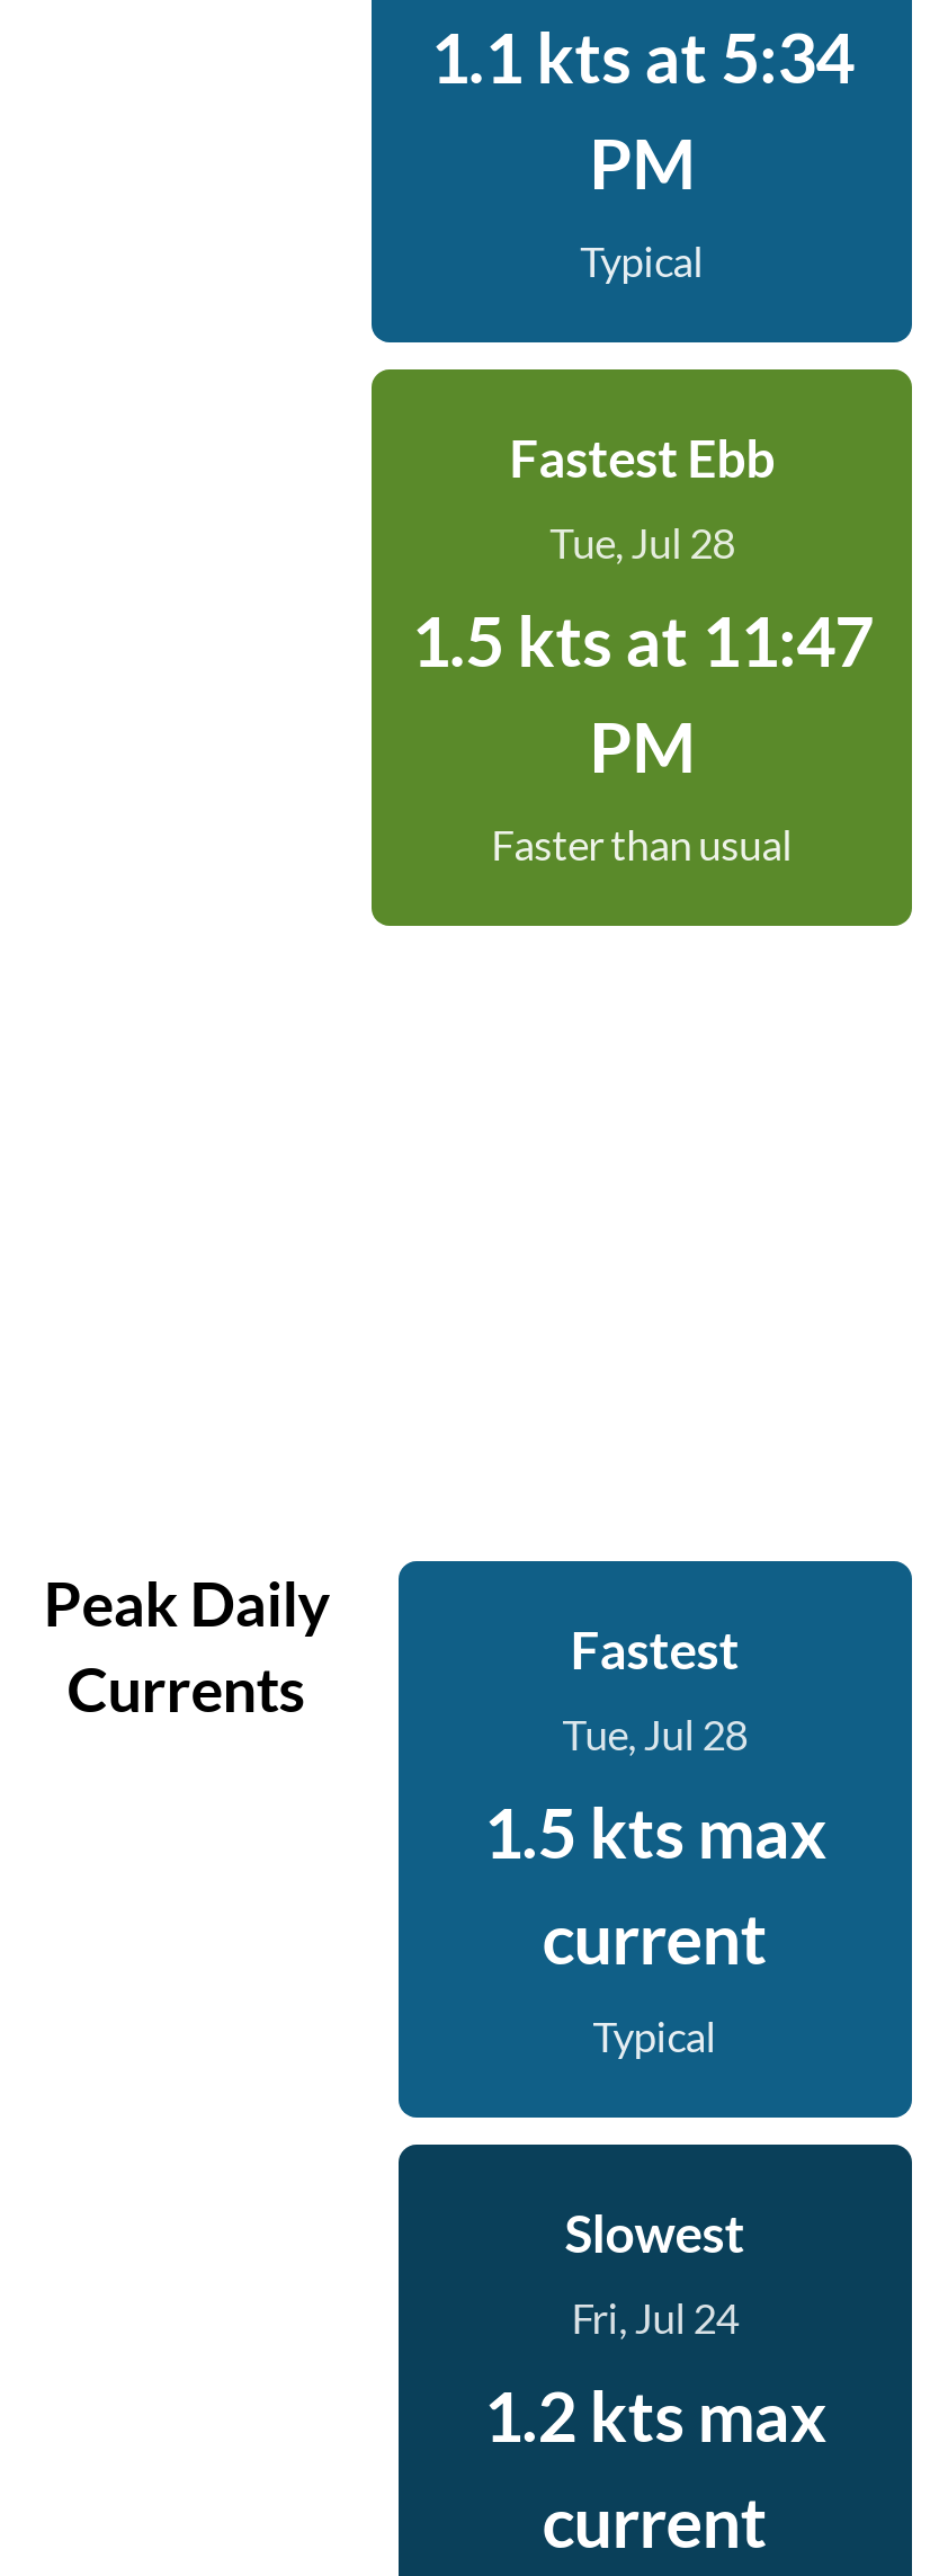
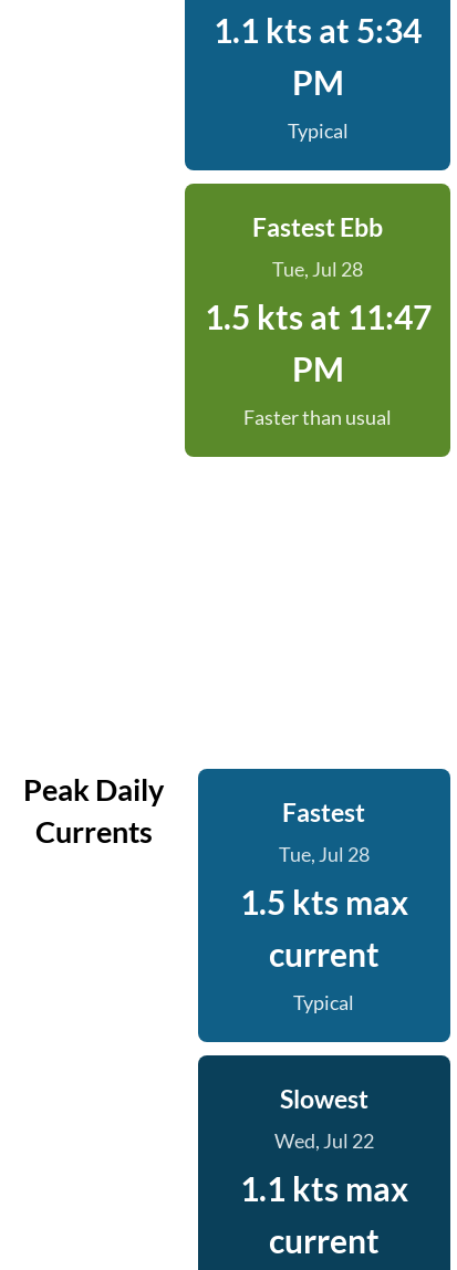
- Fri, Jul 24
+ Wed, Jul 22

- 1.2 kts max
+ 1.1 kts max
